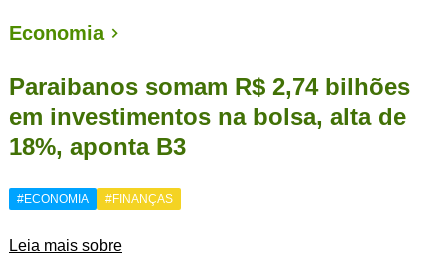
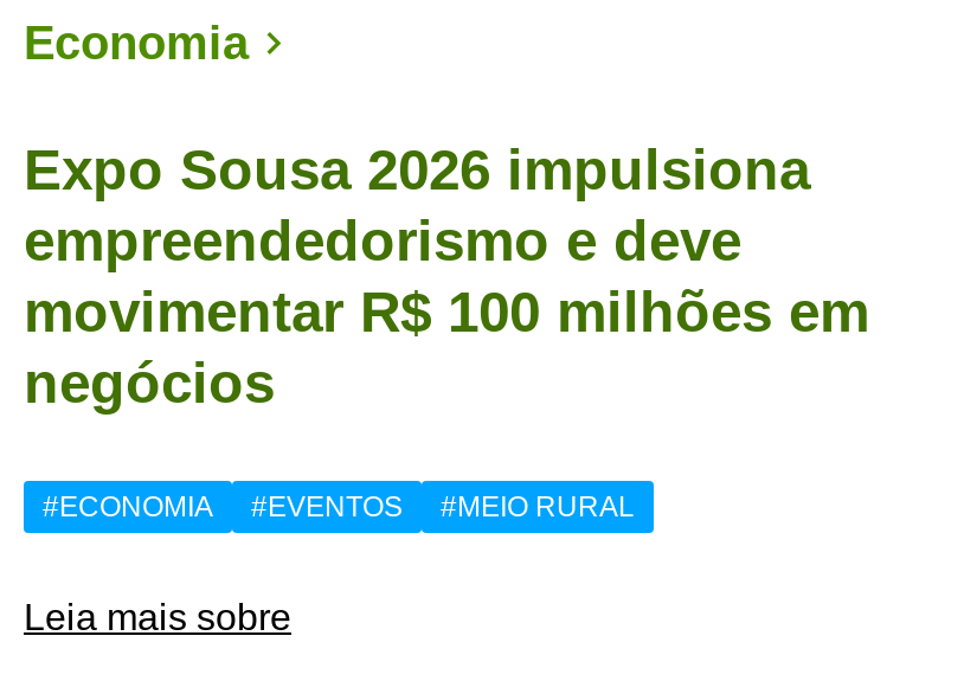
- Paraibanos somam R$ 2,74 bilhões
- em investimentos na bolsa, alta de
- 18%, aponta B3
+ Expo Sousa 2026 impulsiona
+ empreendedorismo e deve
+ movimentar R$ 100 milhões em
+ negócios

- #FINANÇAS
+ #EVENTOS
+ #MEIO RURAL
